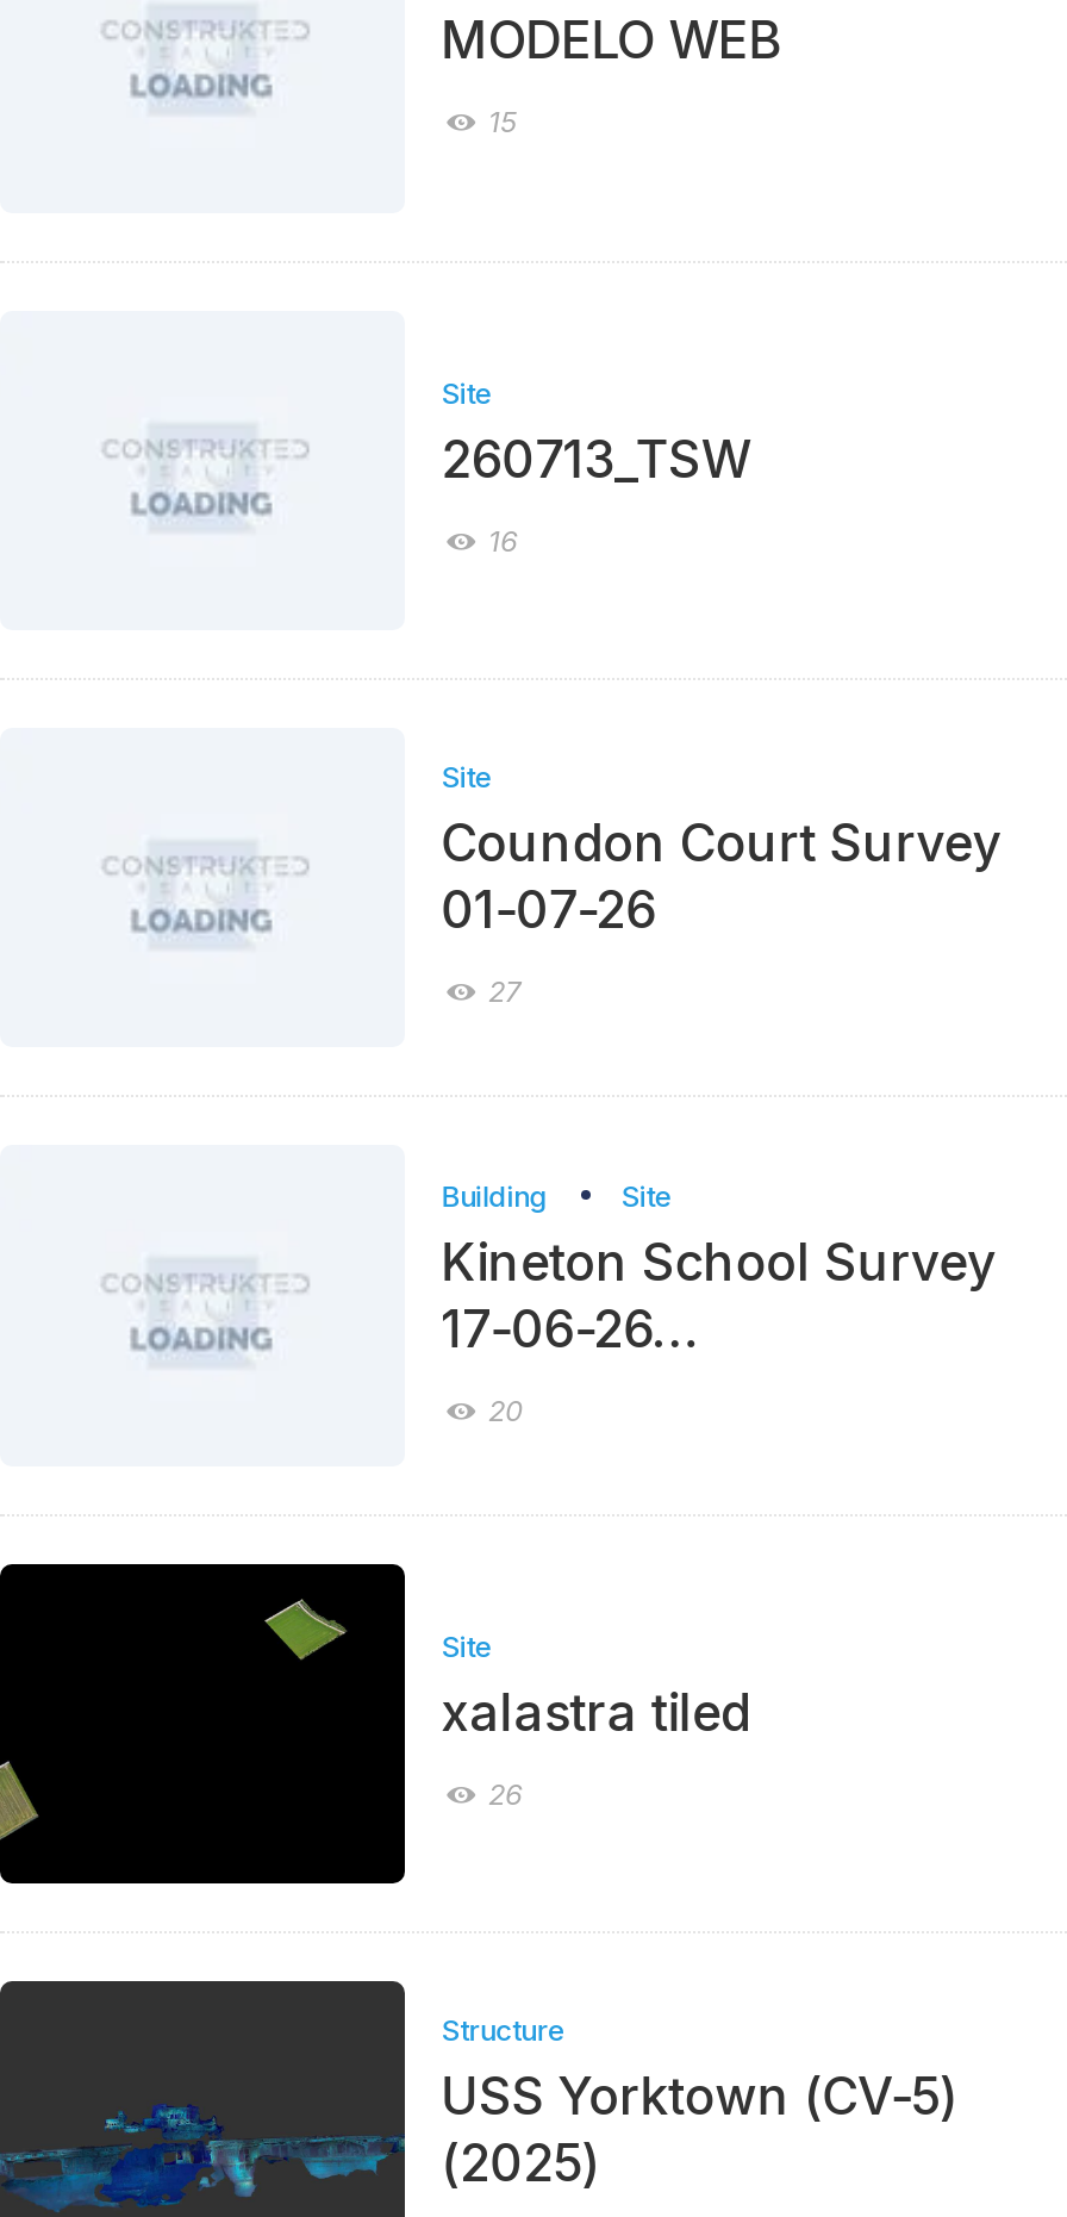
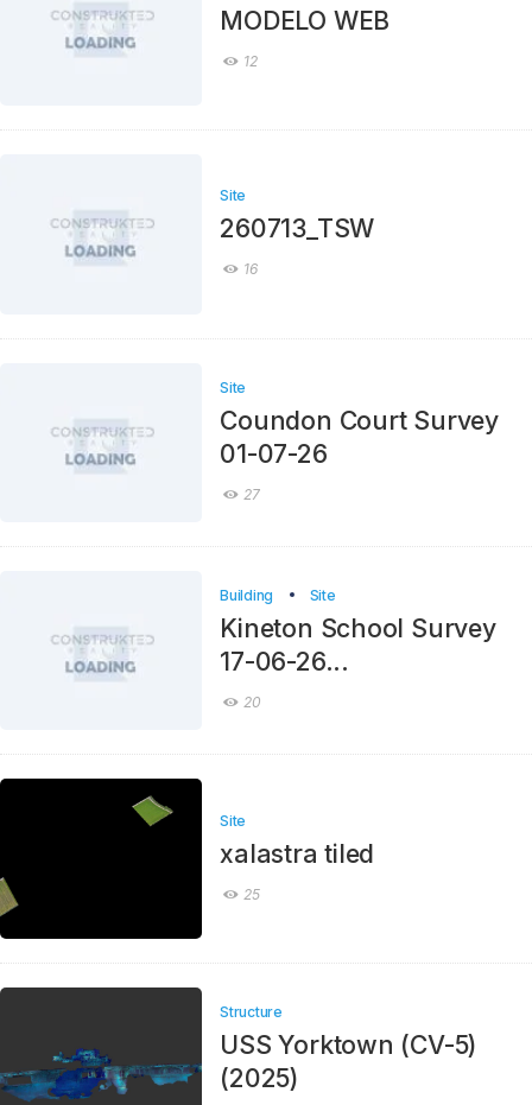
- 15
+ 12

- 26
+ 25
